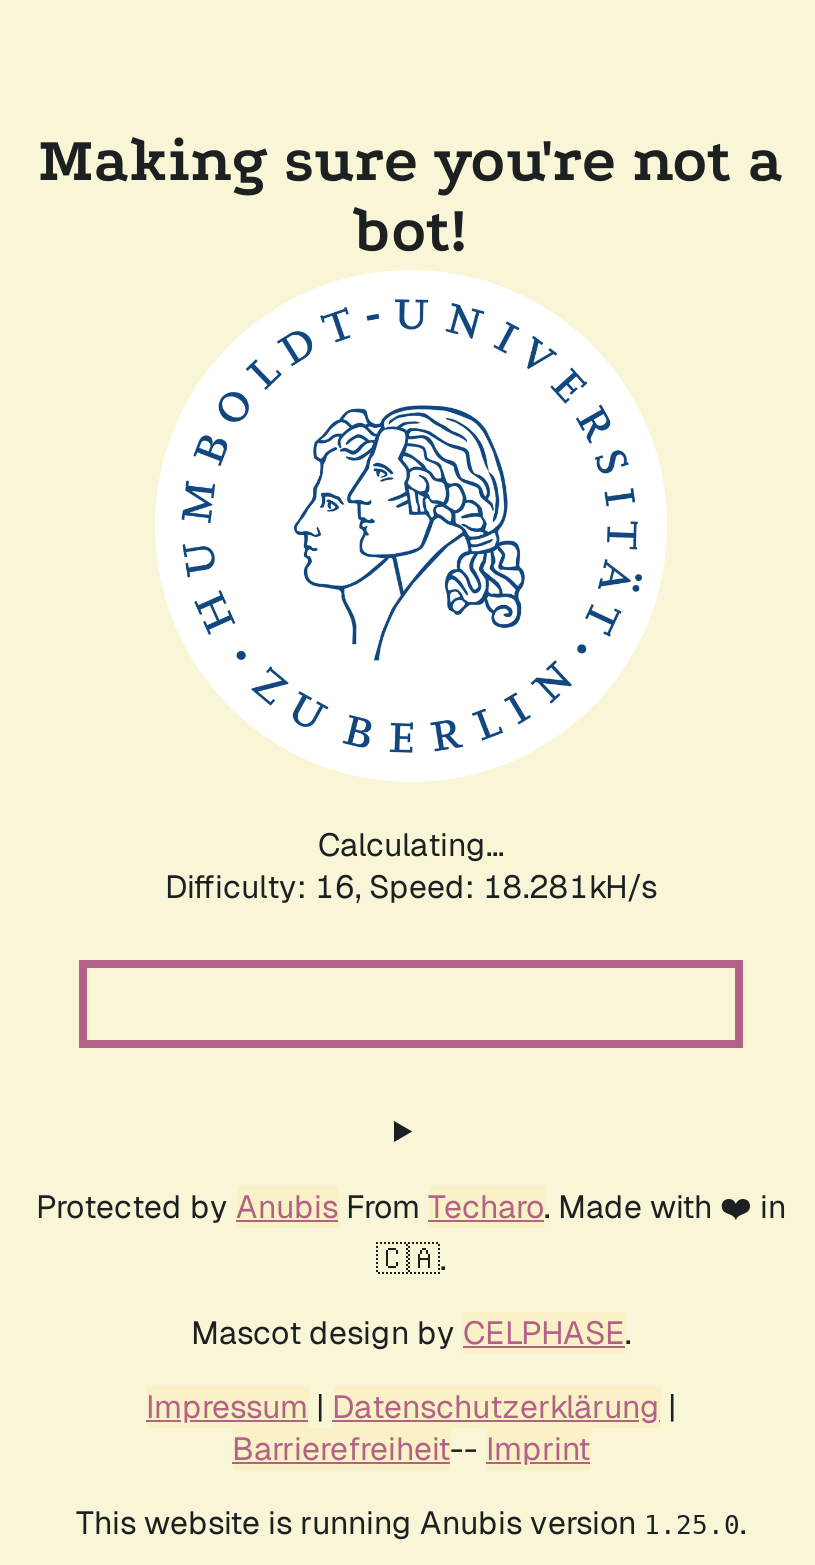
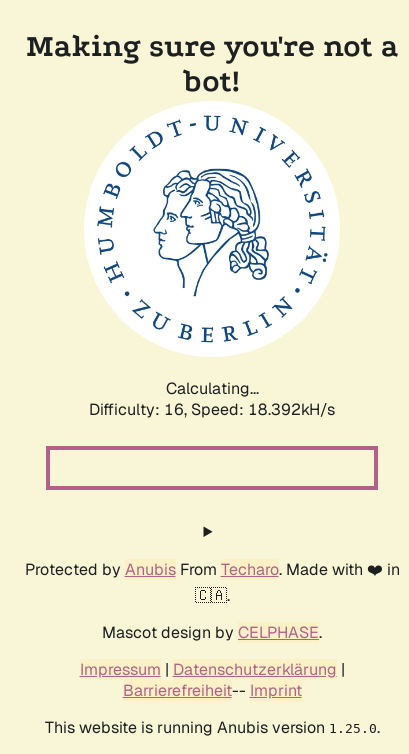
- Difficulty: 16, Speed: 18.281kH/s
+ Difficulty: 16, Speed: 18.392kH/s
